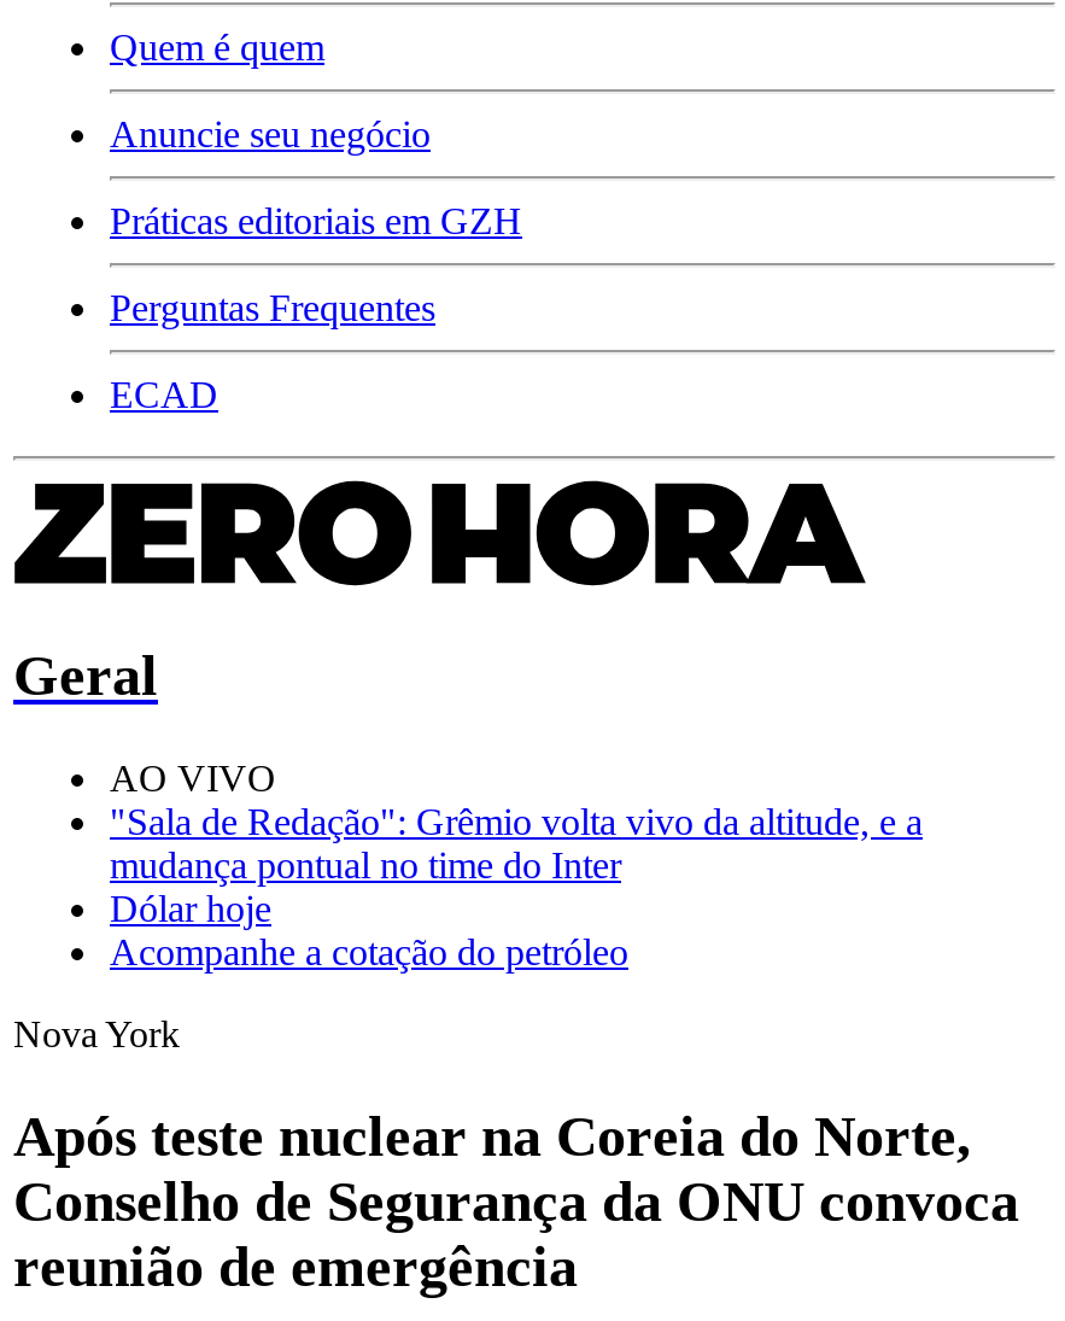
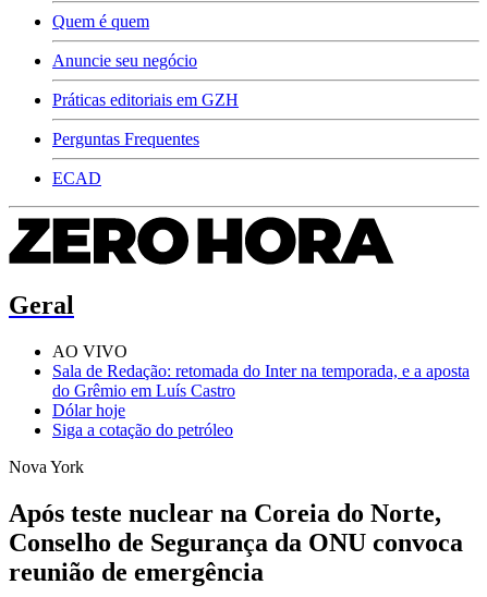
- "Sala de Redação": Grêmio volta vivo da altitude, e a
- mudança pontual no time do Inter
+ Sala de Redação: retomada do Inter na temporada, e a aposta
+ do Grêmio em Luís Castro

- Acompanhe a cotação do petróleo
+ Siga a cotação do petróleo
